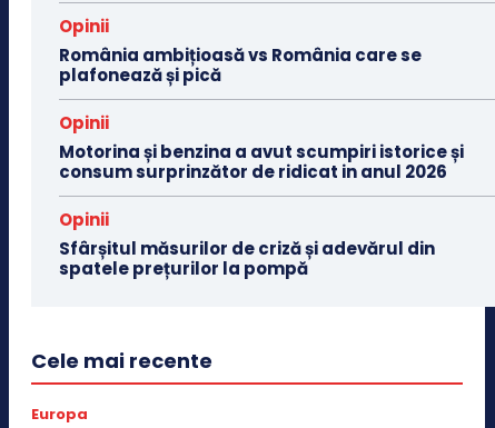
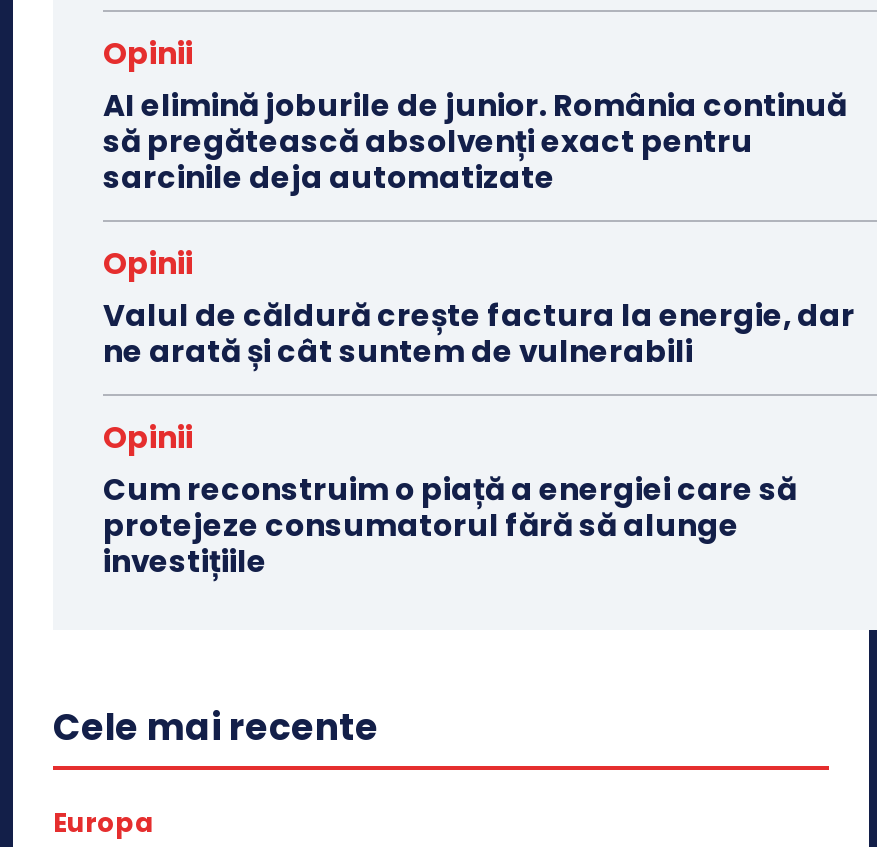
- România ambițioasă vs România care se
- plafonează și pică
+ AI elimină joburile de junior. România continuă
+ să pregătească absolvenți exact pentru
+ sarcinile deja automatizate

- Motorina și benzina a avut scumpiri istorice și
- consum surprinzător de ridicat in anul 2026
+ Valul de căldură crește factura la energie, dar
+ ne arată și cât suntem de vulnerabili

- Sfârșitul măsurilor de criză și adevărul din
- spatele prețurilor la pompă
+ Cum reconstruim o piață a energiei care să
+ protejeze consumatorul fără să alunge
+ investițiile
